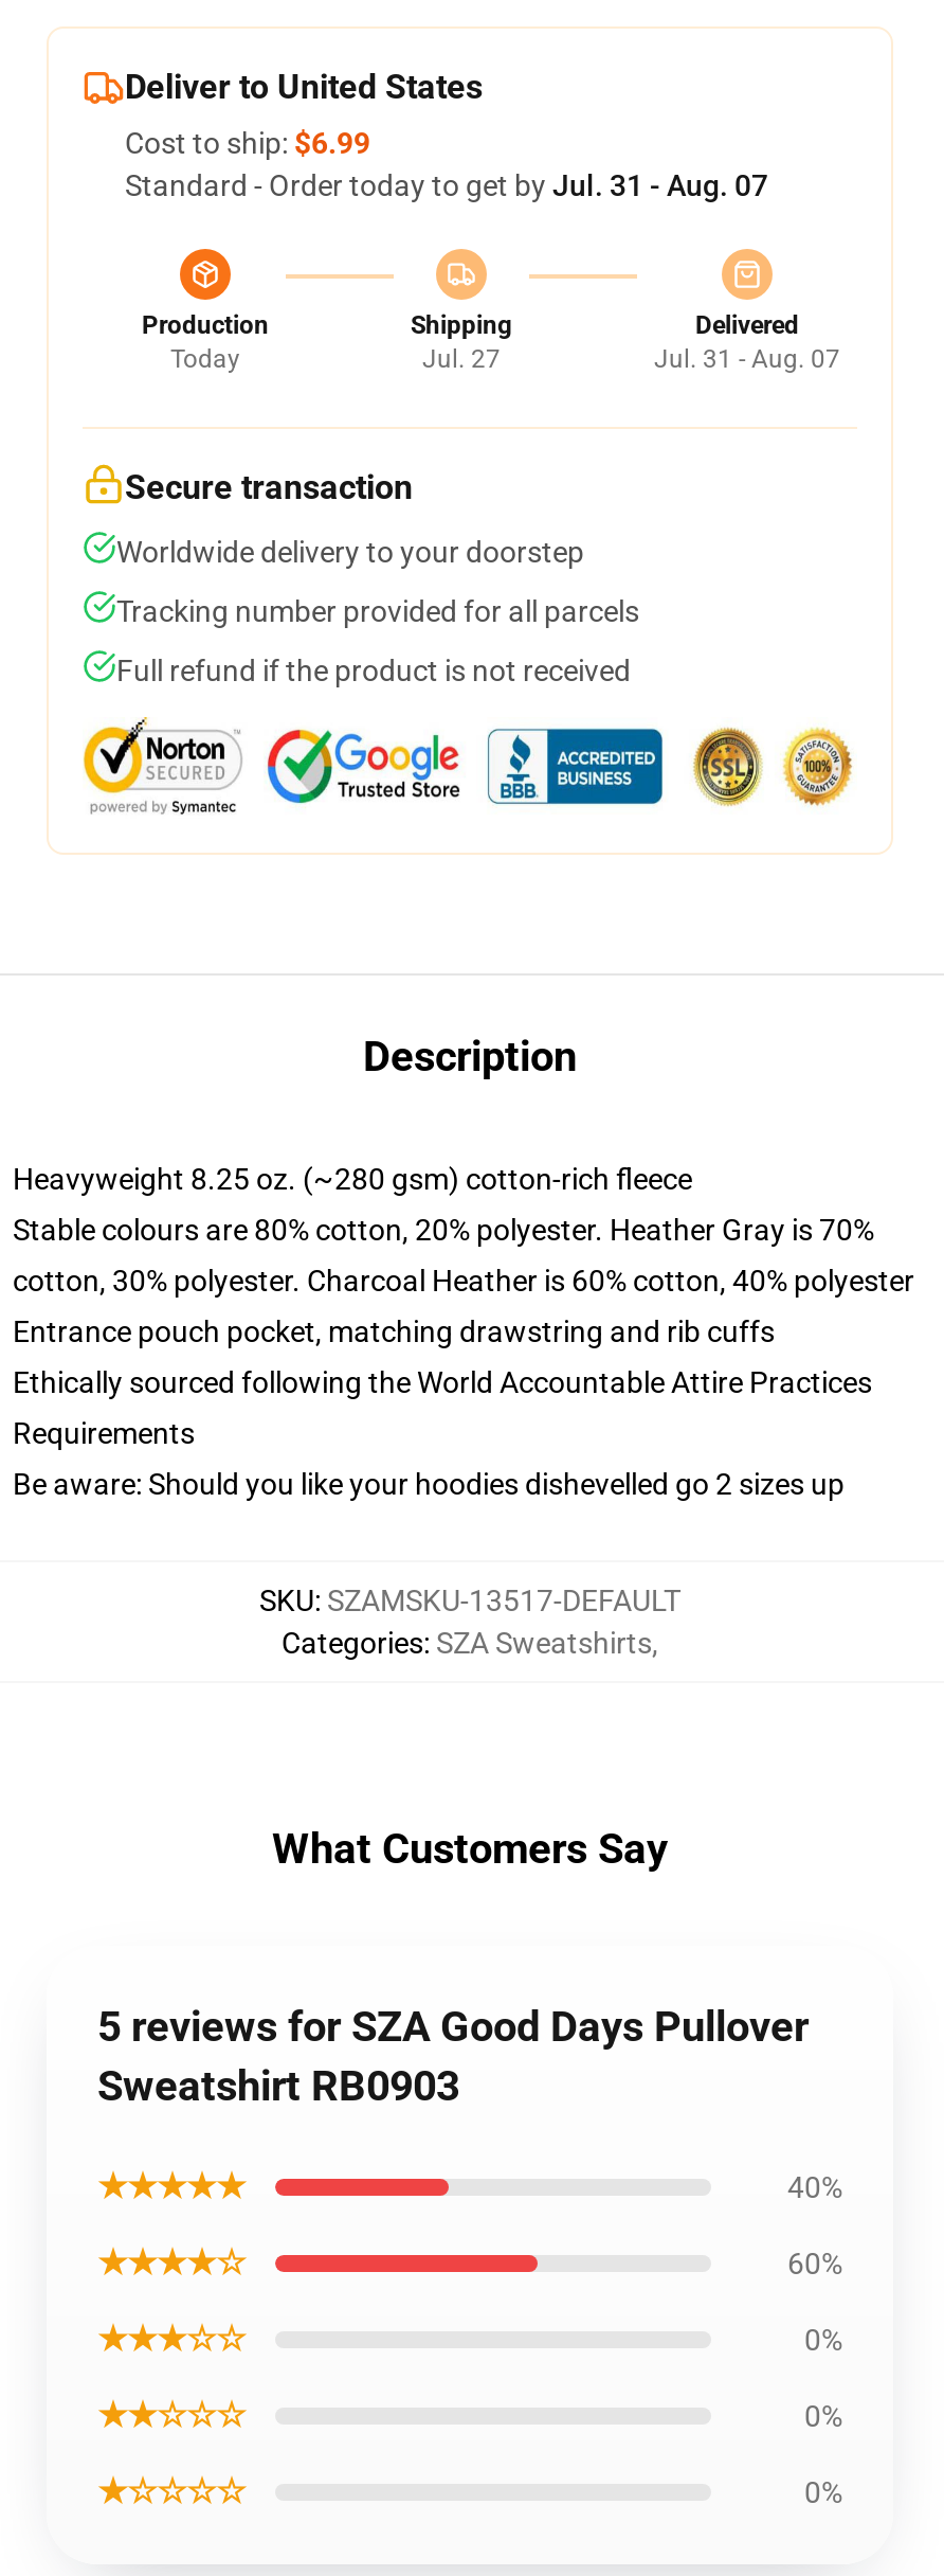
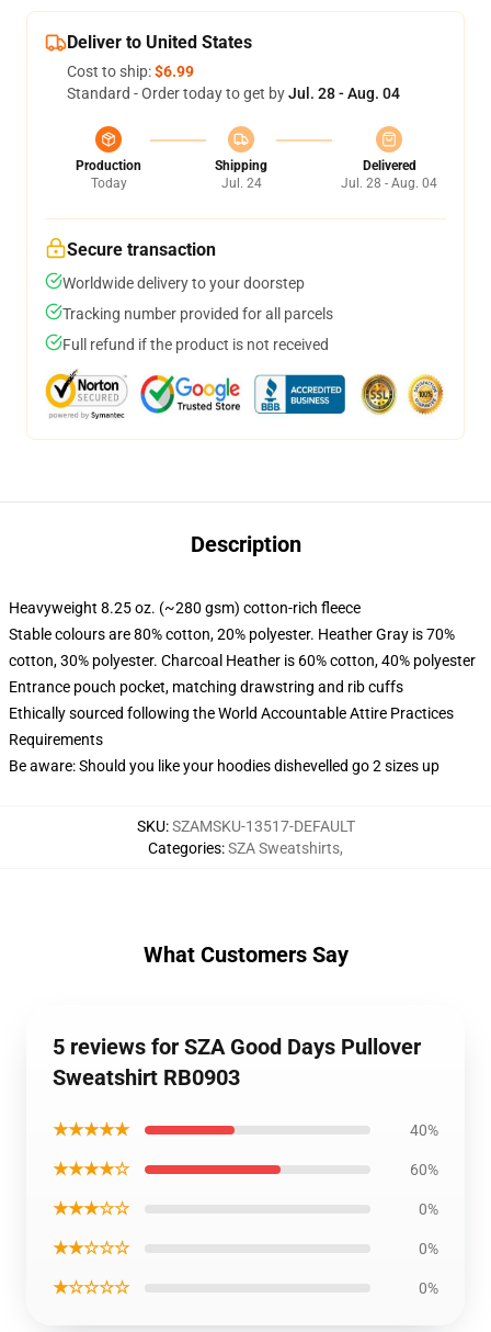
- Standard - Order today to get by Jul. 31 - Aug. 07
+ Standard - Order today to get by Jul. 28 - Aug. 04

- Jul. 27
+ Jul. 24

- Jul. 31 - Aug. 07
+ Jul. 28 - Aug. 04
